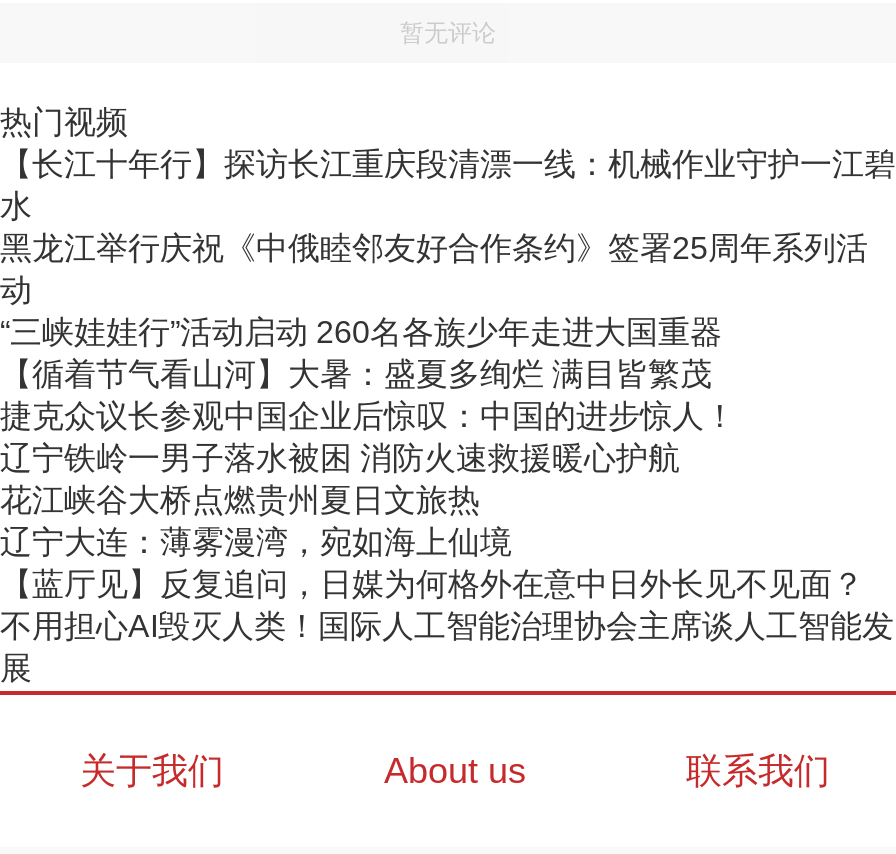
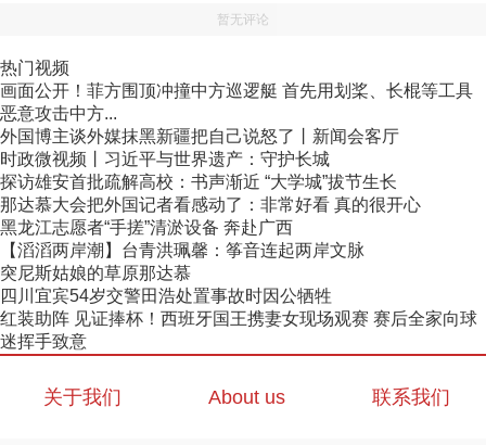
- 【长江十年行】探访长江重庆段清漂一线：机械作业守护一江碧
- 水
- 黑龙江举行庆祝《中俄睦邻友好合作条约》签署25周年系列活
- 动
- “三峡娃娃行”活动启动 260名各族少年走进大国重器
- 【循着节气看山河】大暑：盛夏多绚烂 满目皆繁茂
- 捷克众议长参观中国企业后惊叹：中国的进步惊人！
- 辽宁铁岭一男子落水被困 消防火速救援暖心护航
- 花江峡谷大桥点燃贵州夏日文旅热
- 辽宁大连：薄雾漫湾，宛如海上仙境
- 【蓝厅见】反复追问，日媒为何格外在意中日外长见不见面？
- 不用担心AI毁灭人类！国际人工智能治理协会主席谈人工智能发
- 展
+ 画面公开！菲方围顶冲撞中方巡逻艇 首先用划桨、长棍等工具
+ 恶意攻击中方...
+ 外国博主谈外媒抹黑新疆把自己说怒了丨新闻会客厅
+ 时政微视频丨习近平与世界遗产：守护长城
+ 探访雄安首批疏解高校：书声渐近 “大学城”拔节生长
+ 那达慕大会把外国记者看感动了：非常好看 真的很开心
+ 黑龙江志愿者“手搓”清淤设备 奔赴广西
+ 【滔滔两岸潮】台青洪珮馨：筝音连起两岸文脉
+ 突尼斯姑娘的草原那达慕
+ 四川宜宾54岁交警田浩处置事故时因公牺牲
+ 红装助阵 见证捧杯！西班牙国王携妻女现场观赛 赛后全家向球
+ 迷挥手致意
